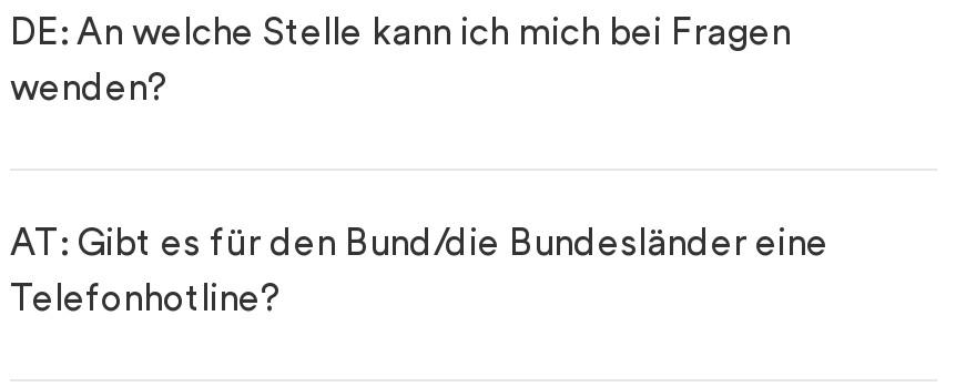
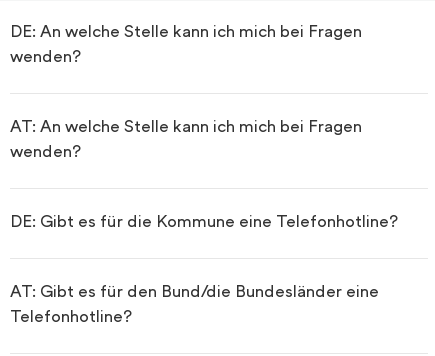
+ AT: An welche Stelle kann ich mich bei Fragen
+ wenden?
+ DE: Gibt es für die Kommune eine Telefonhotline?
